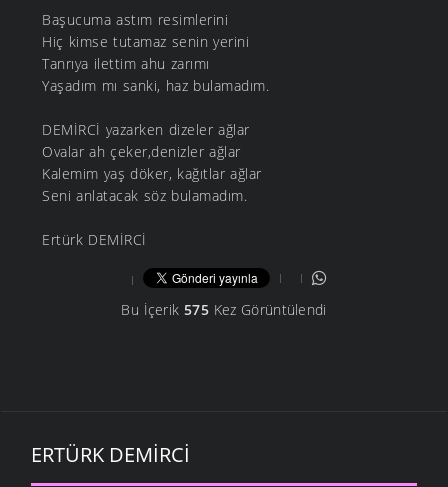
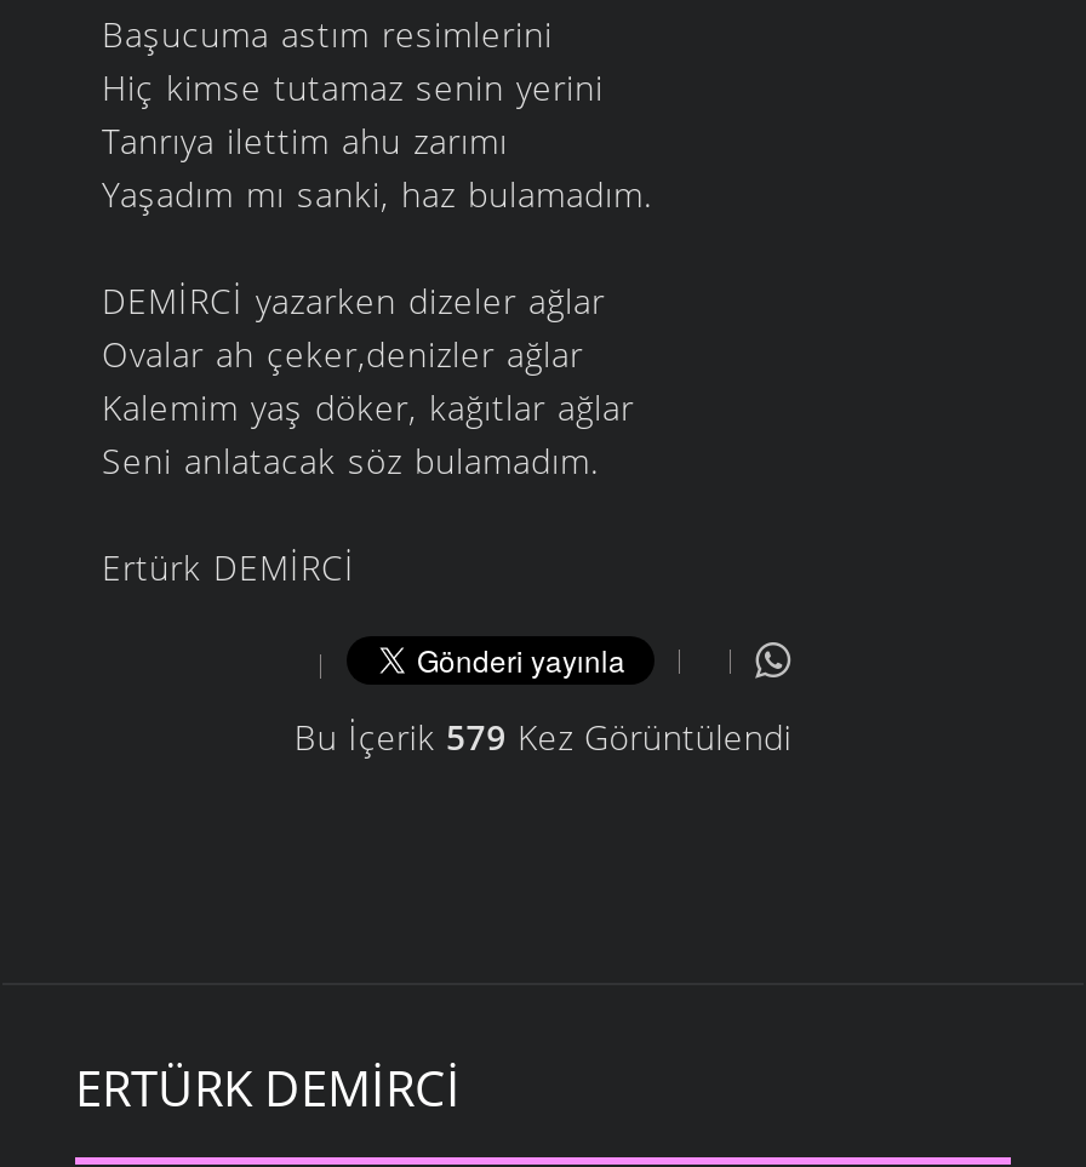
- Bu İçerik 575 Kez Görüntülendi
+ Bu İçerik 579 Kez Görüntülendi
